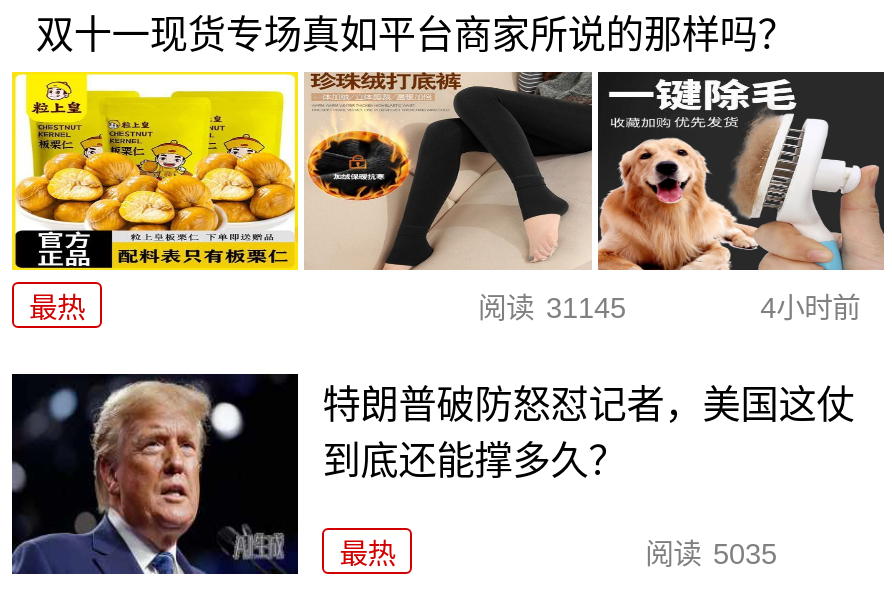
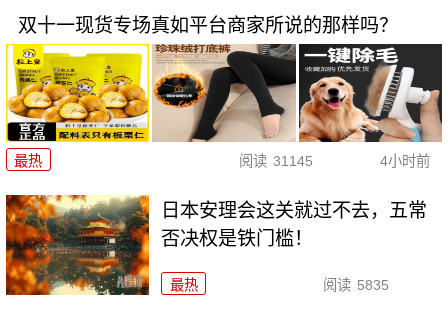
- [image]
- 特朗普破防怒怼记者，美国这仗
- 到底还能撑多久？
+ [image]
+ 日本安理会这关就过不去，五常
+ 否决权是铁门槛！

- 阅读 5035
+ 阅读 5835
